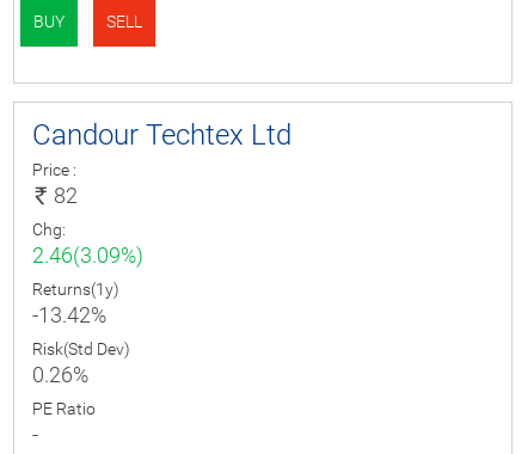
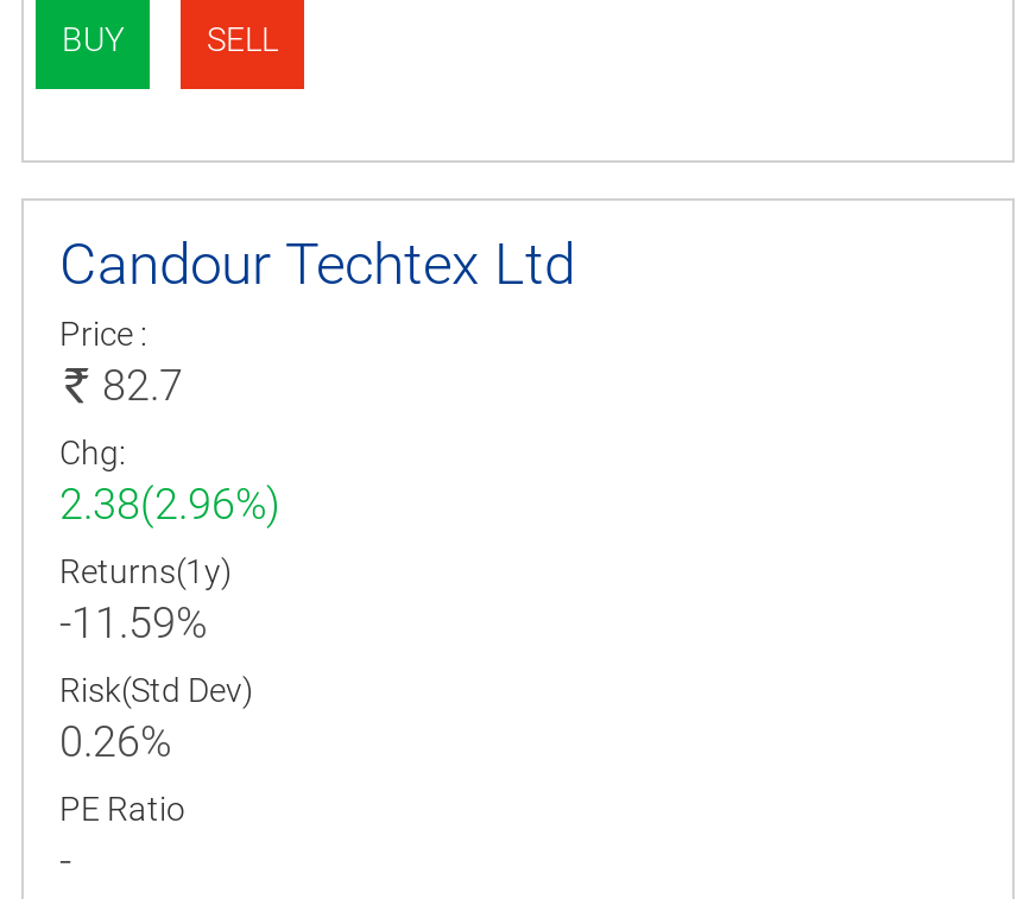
- 82
+ 82.7

- 2.46(3.09%)
+ 2.38(2.96%)

- -13.42%
+ -11.59%
